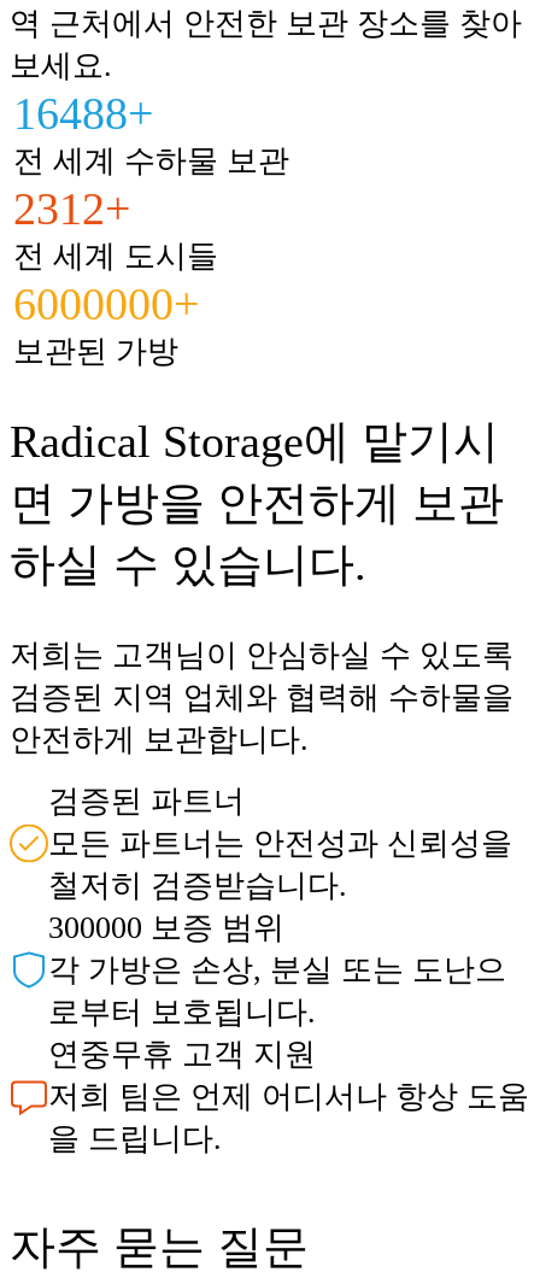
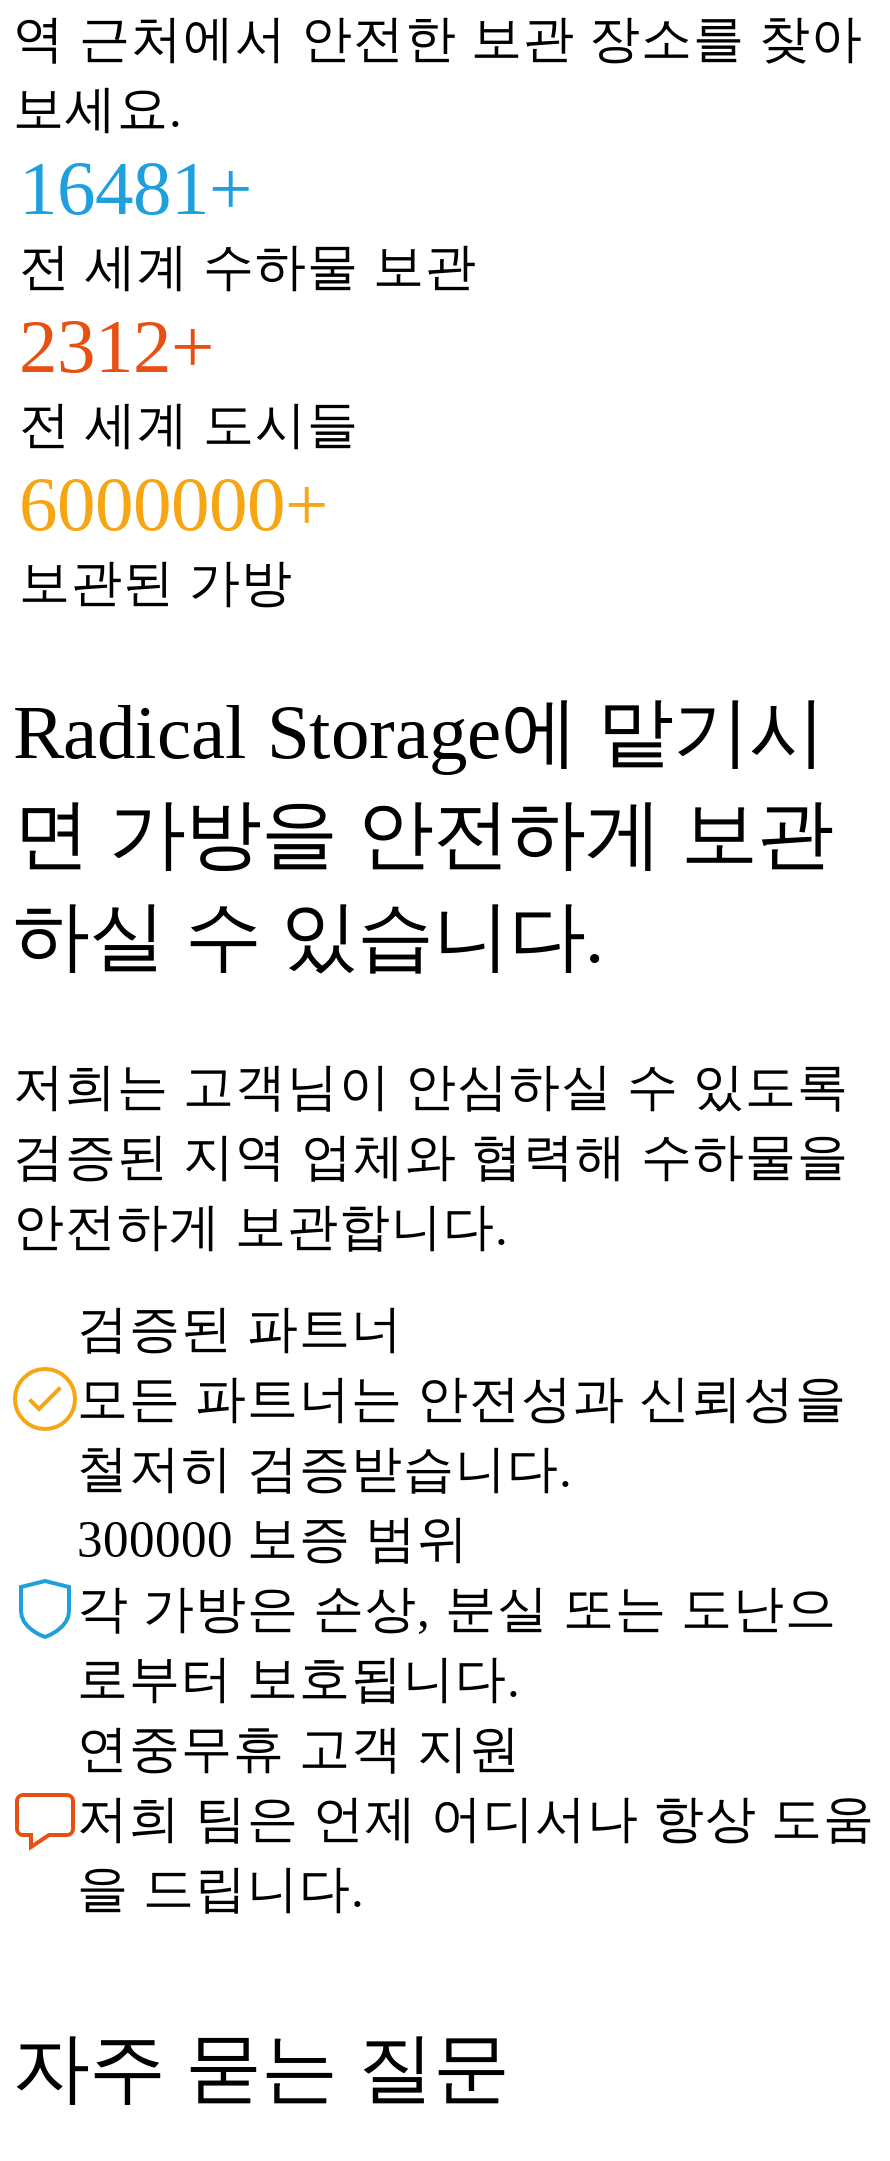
- 16488+
+ 16481+
